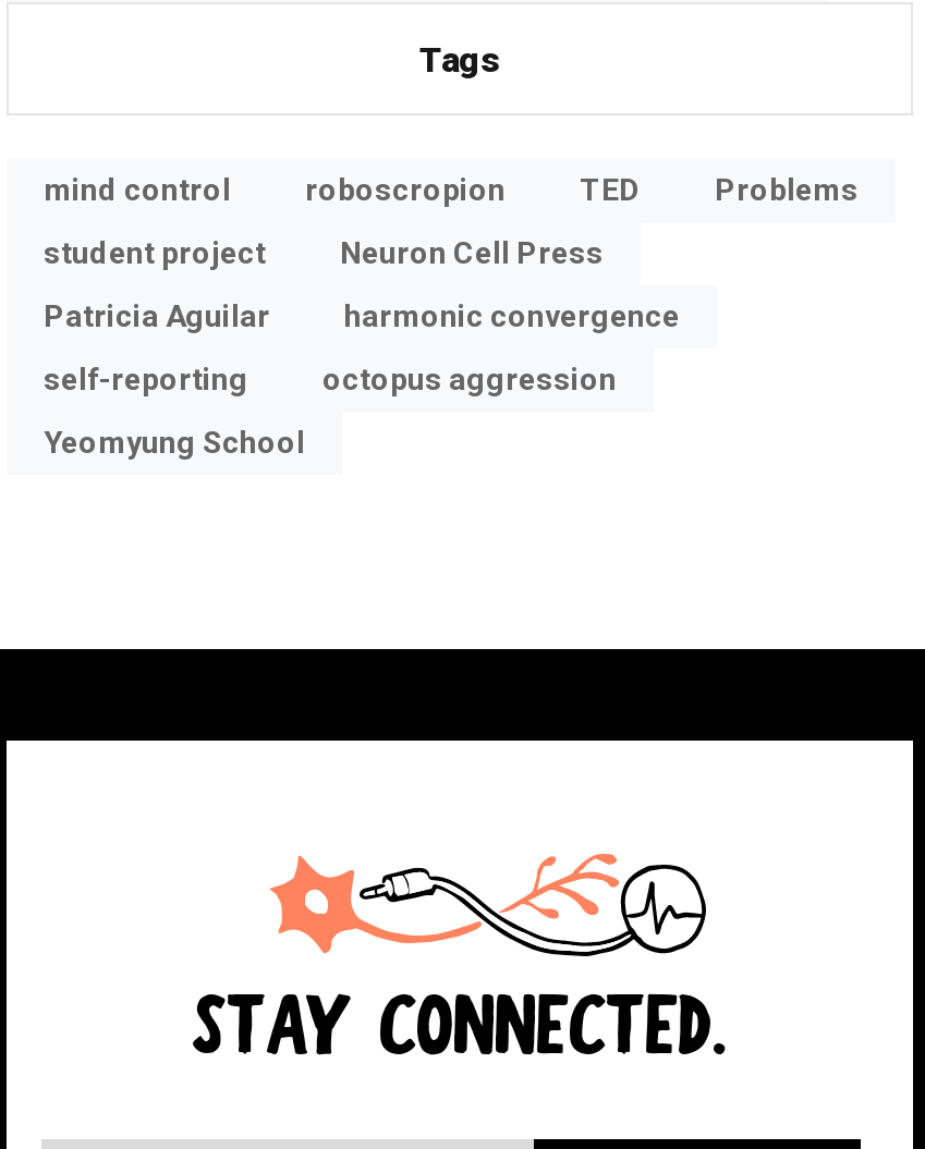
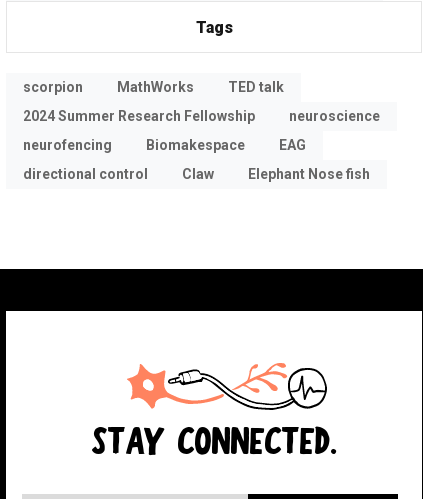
- mind control
- roboscropion
- TED
- Problems
- student project
- Neuron Cell Press
- Patricia Aguilar
- harmonic convergence
- self-reporting
- octopus aggression
- Yeomyung School
+ scorpion
+ MathWorks
+ TED talk
+ 2024 Summer Research Fellowship
+ neuroscience
+ neurofencing
+ Biomakespace
+ EAG
+ directional control
+ Claw
+ Elephant Nose fish
